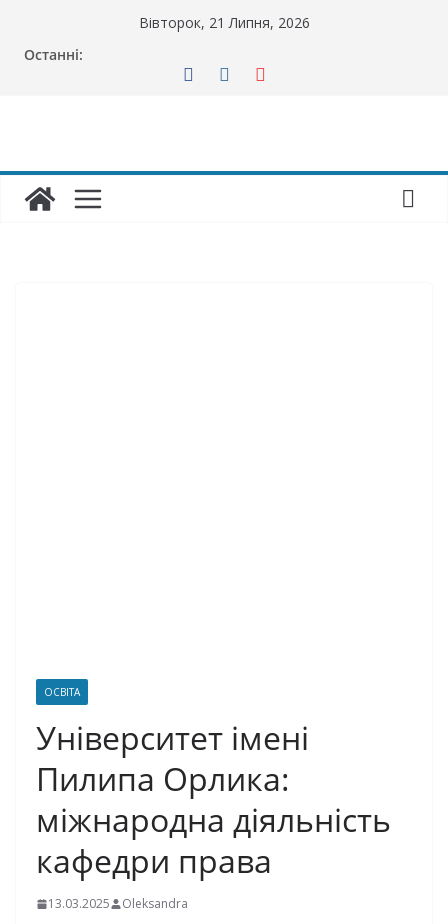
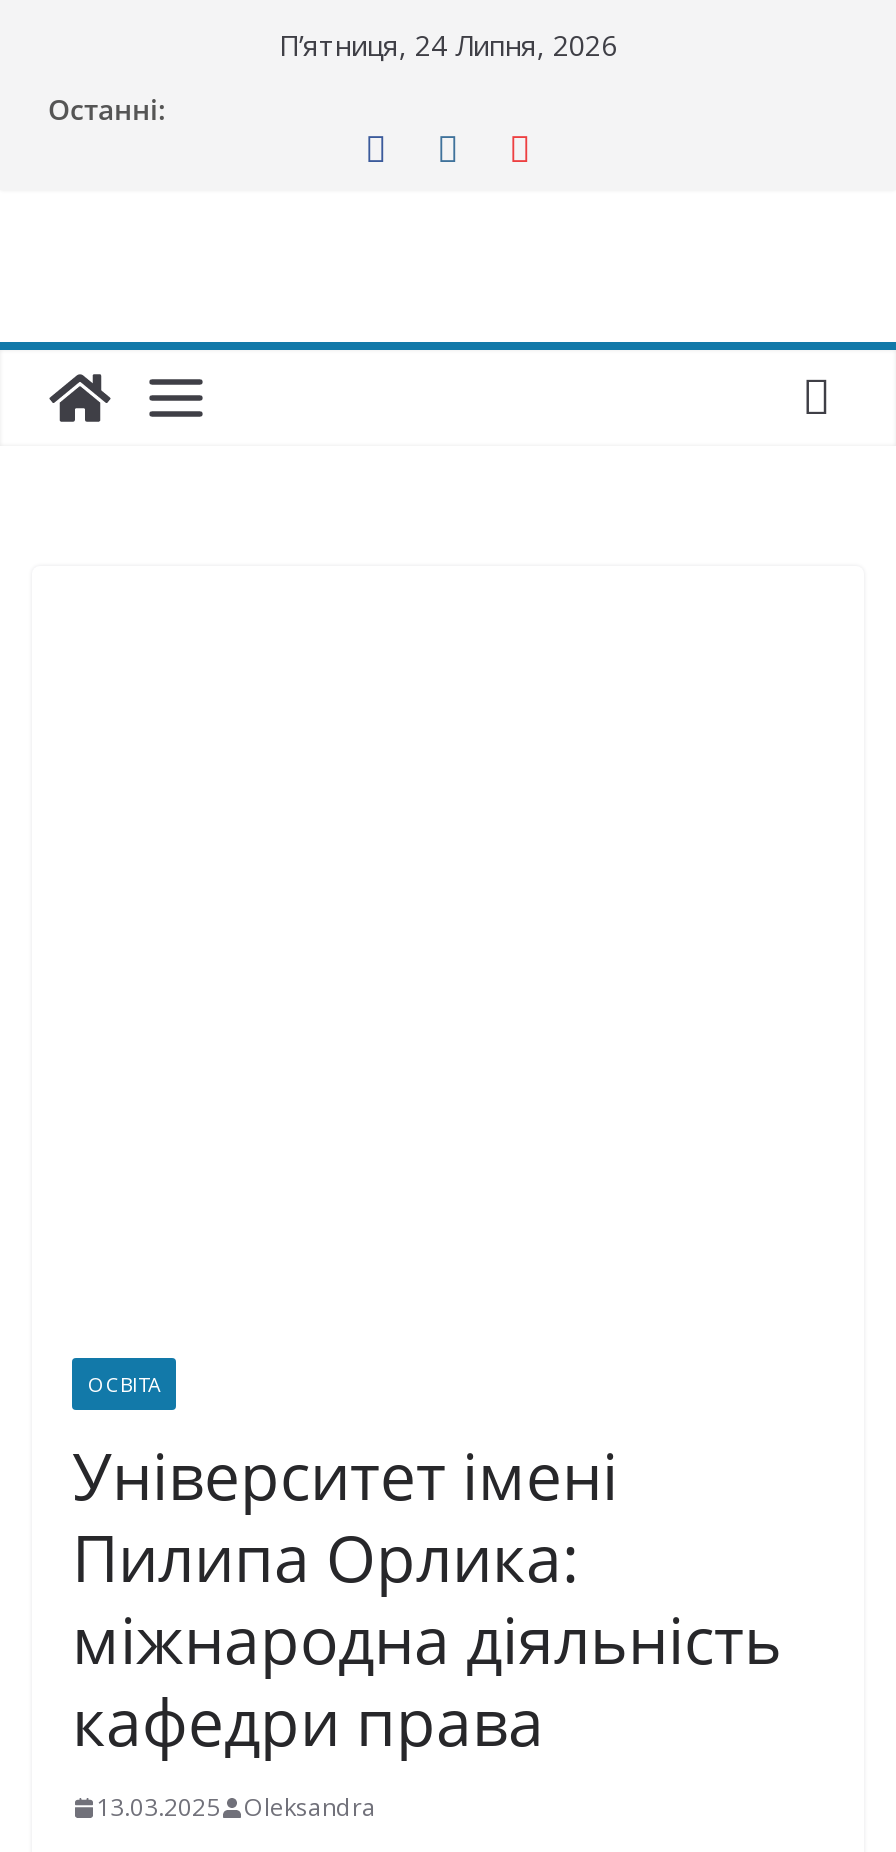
- Вівторок, 21 Липня, 2026
+ П’ятниця, 24 Липня, 2026
